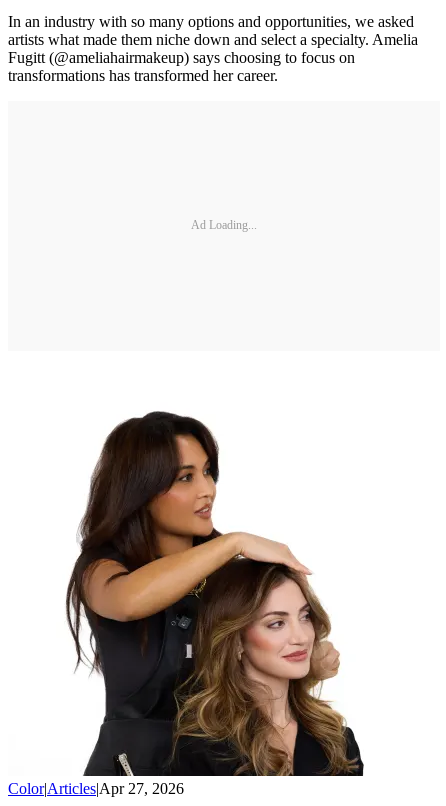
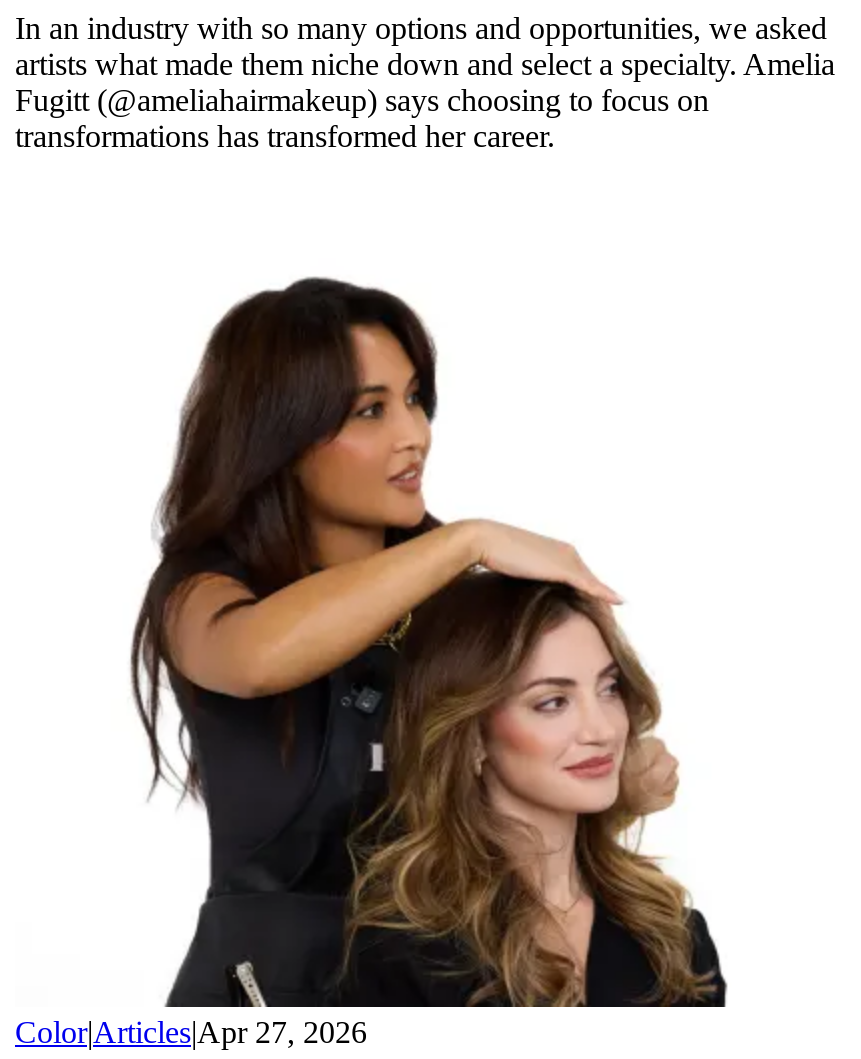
- Ad Loading...
